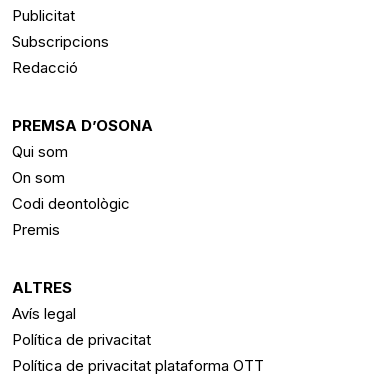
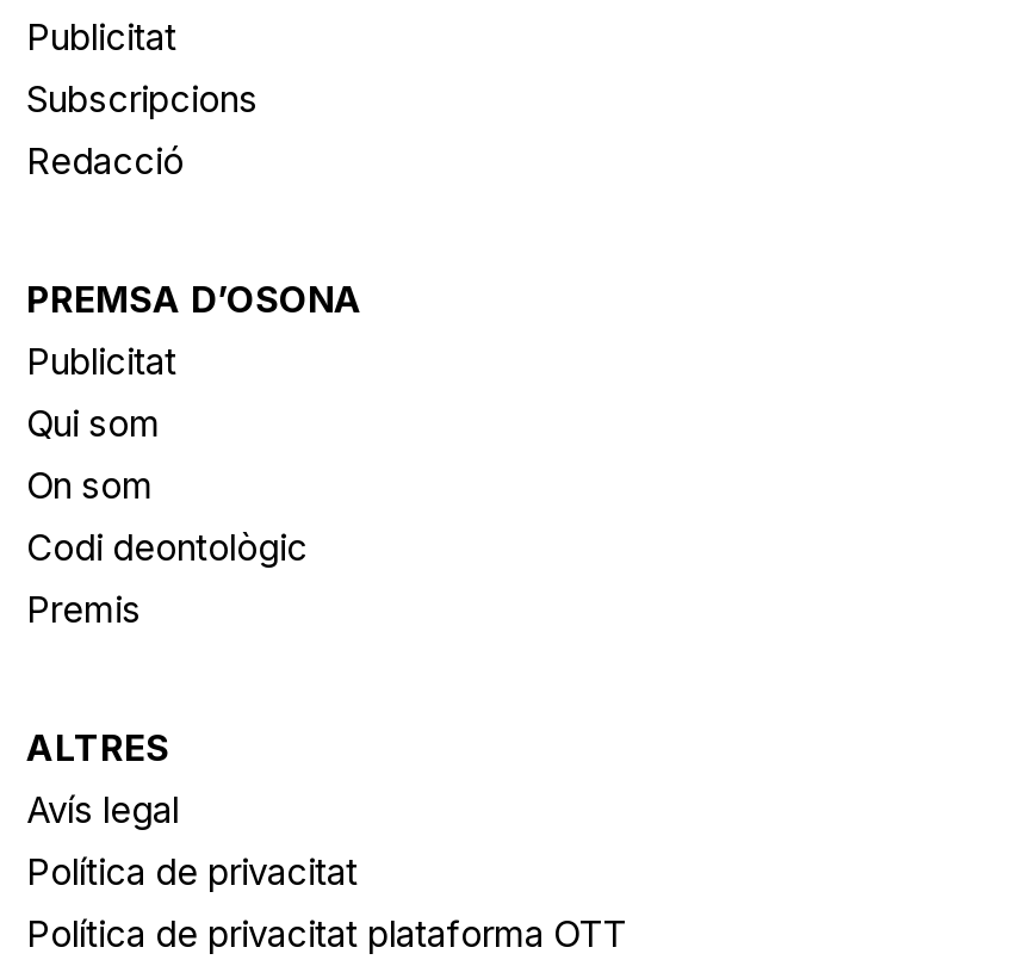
+ Publicitat
